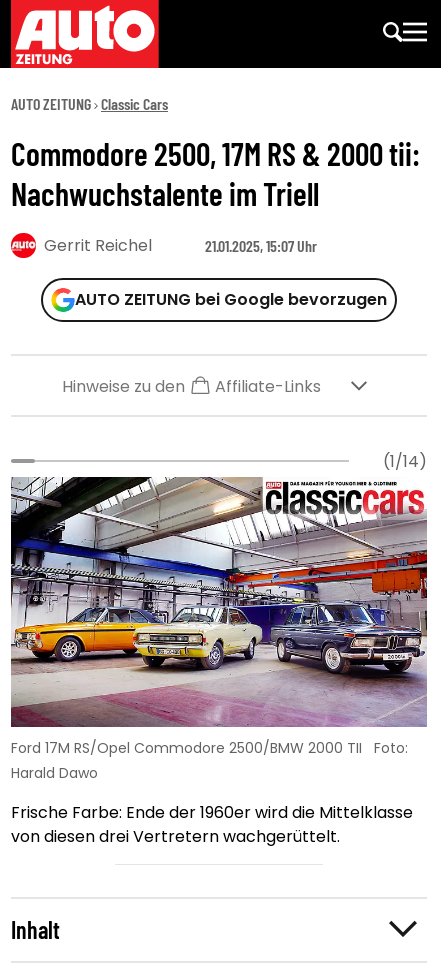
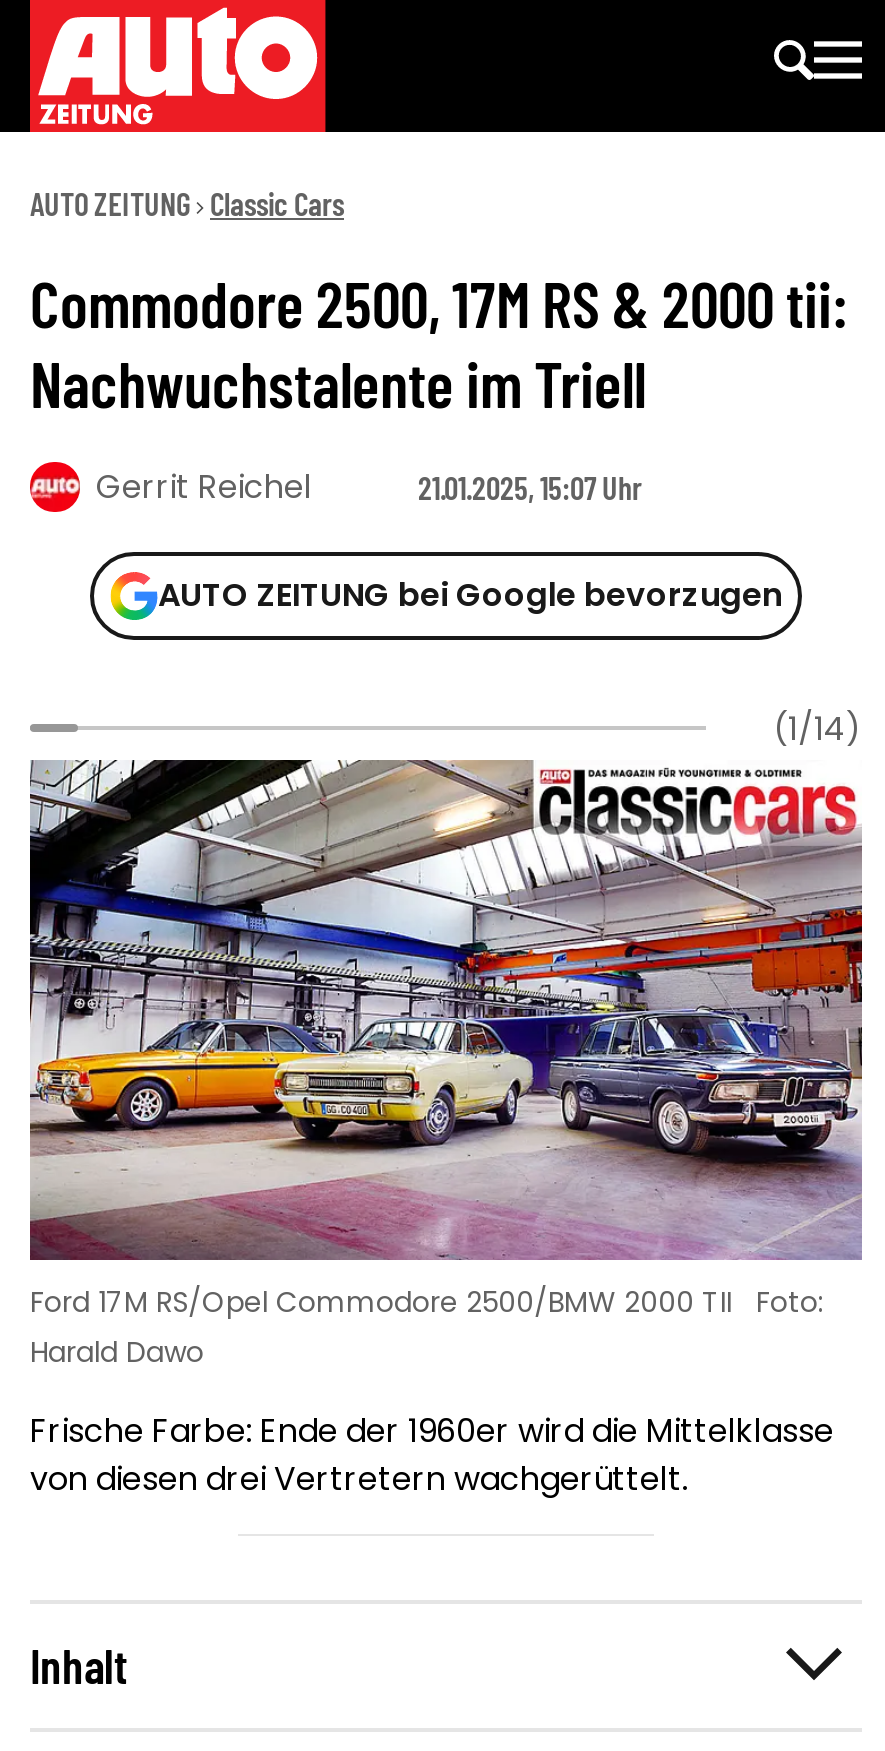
- Hinweise zu den
- Affiliate-Links
